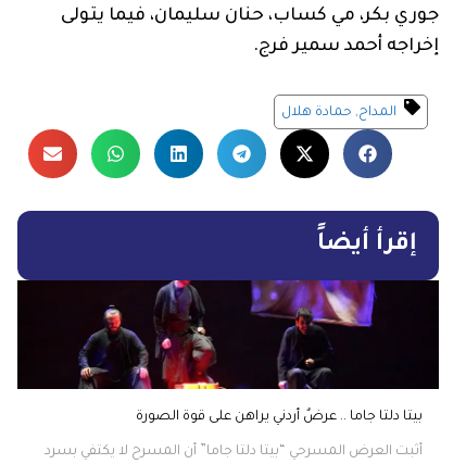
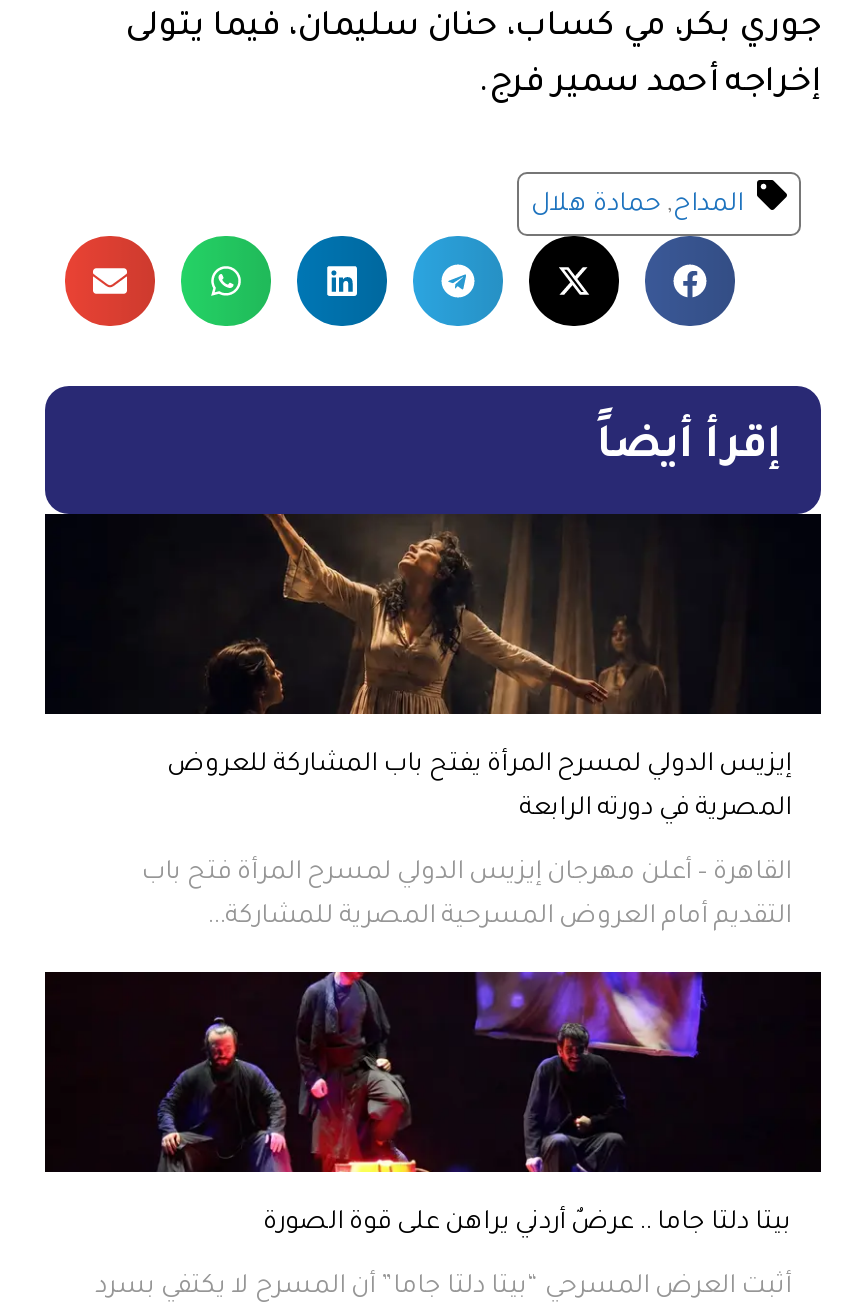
+ [image]
+ إيزيس الدولي لمسرح المرأة يفتح باب المشاركة للعروض
+ المصرية في دورته الرابعة
+ القاهرة – أعلن مهرجان إيزيس الدولي لمسرح المرأة فتح باب
+ التقديم أمام العروض المسرحية المصرية للمشاركة...
